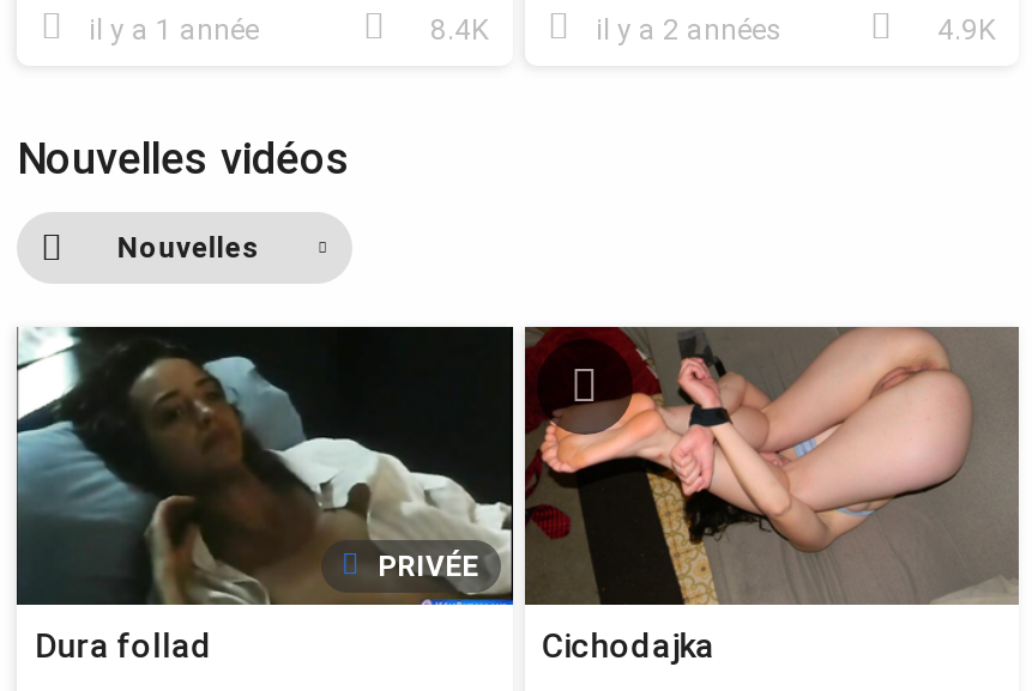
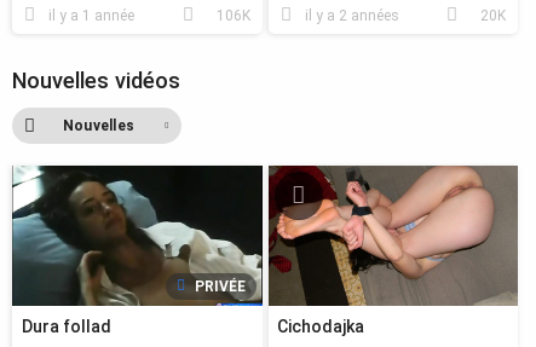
- 8.4K
+ 106K

- 4.9K
+ 20K
